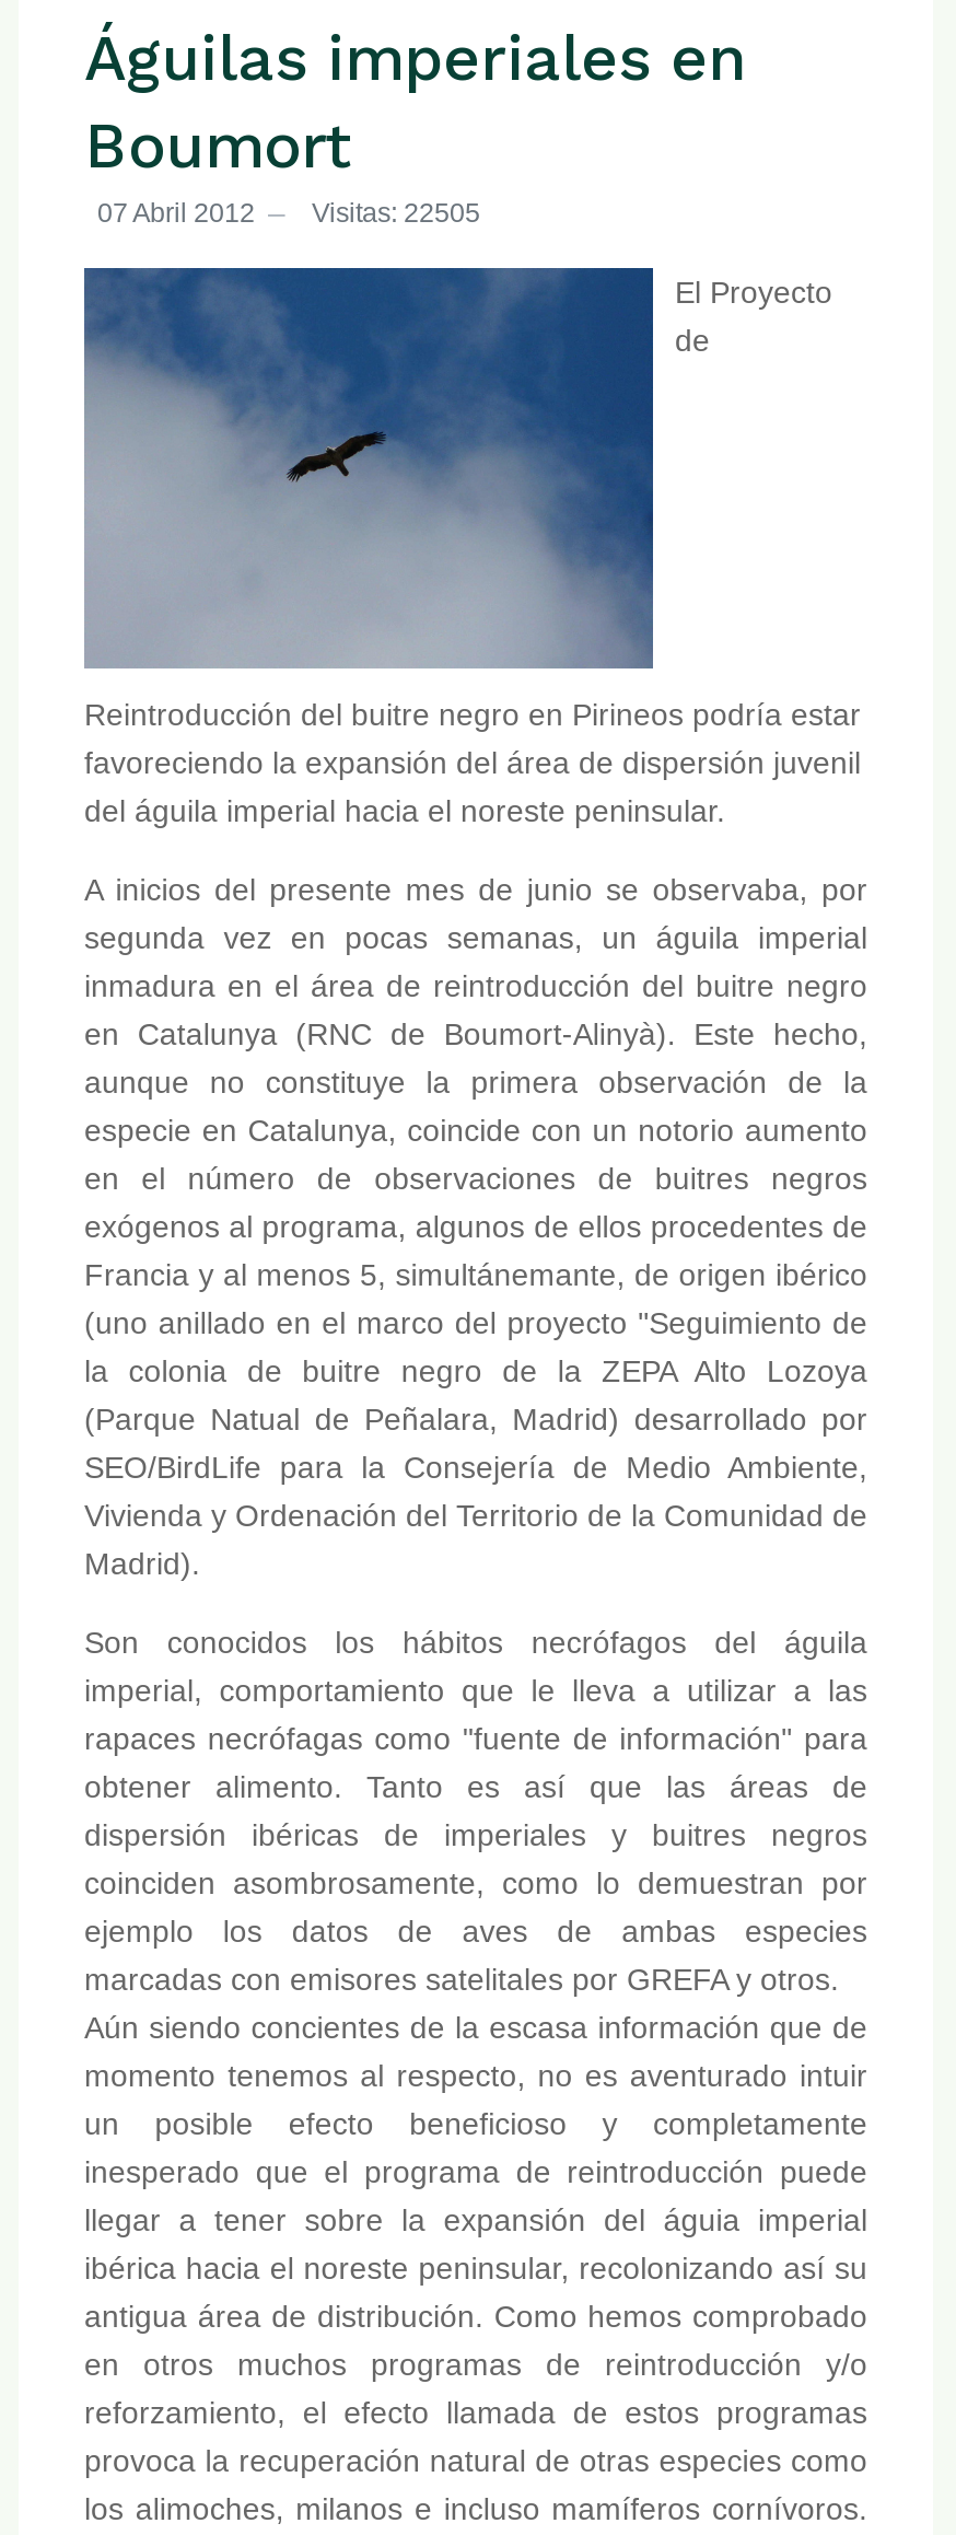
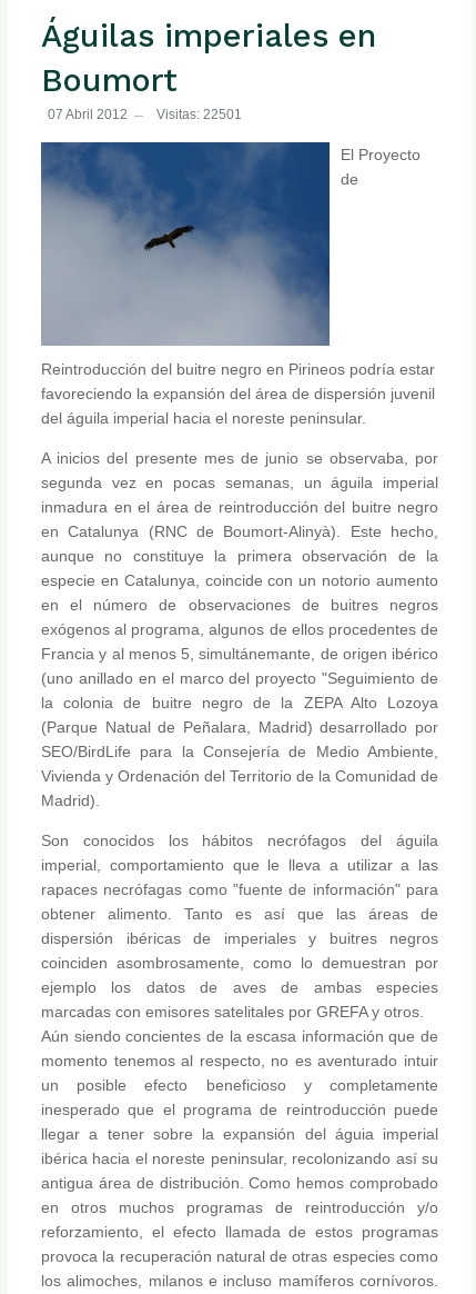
- 07 Abril 2012 Visitas: 22505
+ 07 Abril 2012 Visitas: 22501
